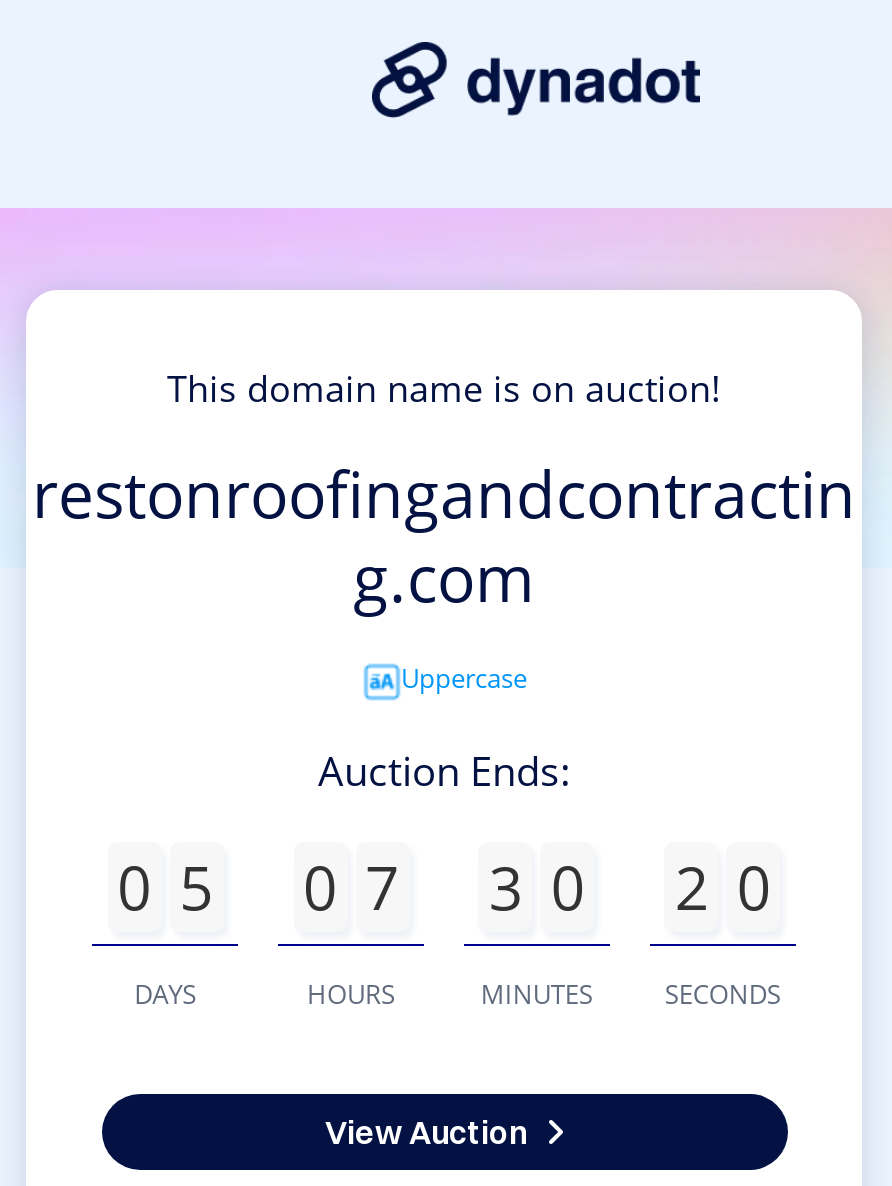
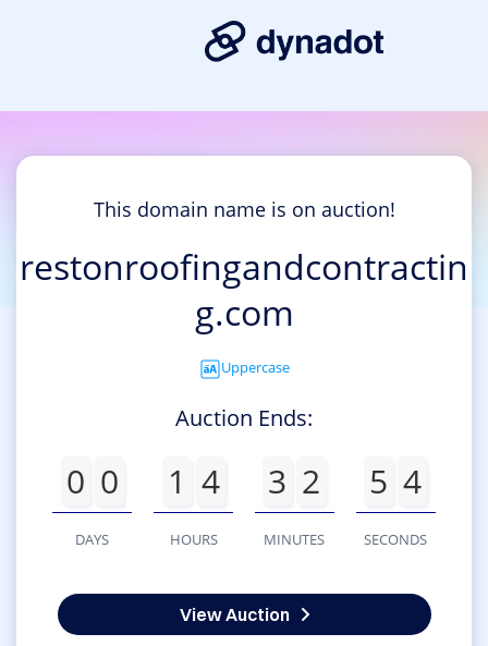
- 0 5
+ 0 0

- 0 7
+ 1 4

- 3 0
+ 3 2

- 2 0
+ 5 4
